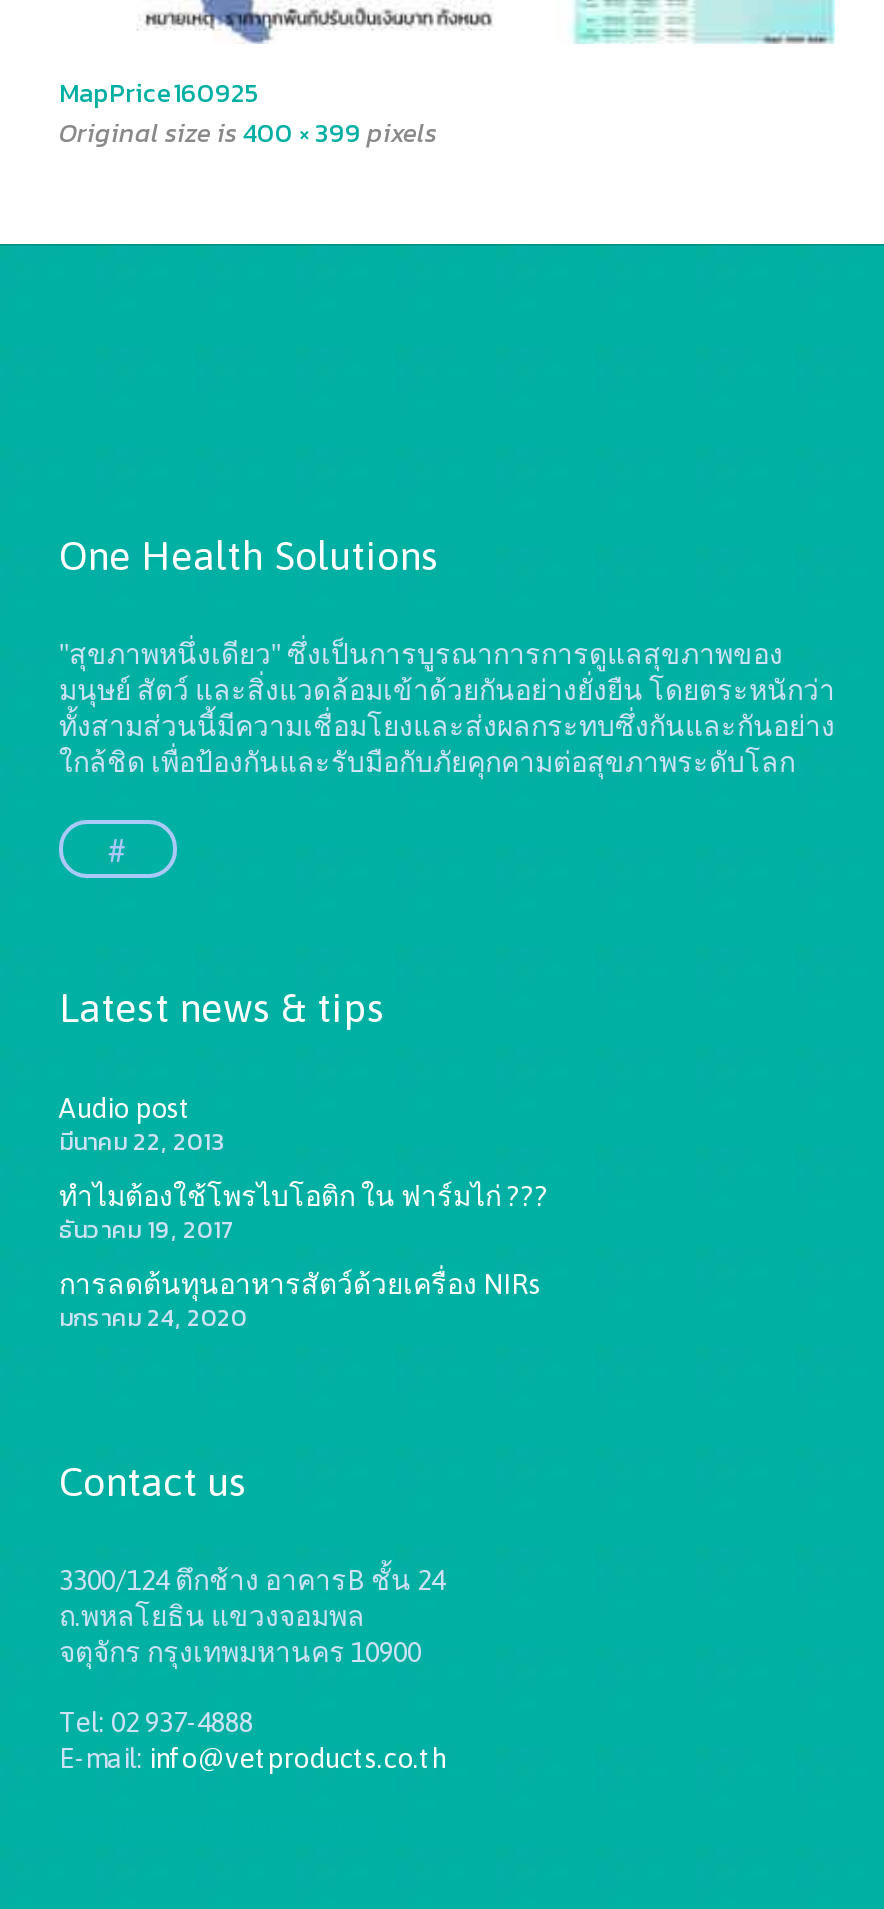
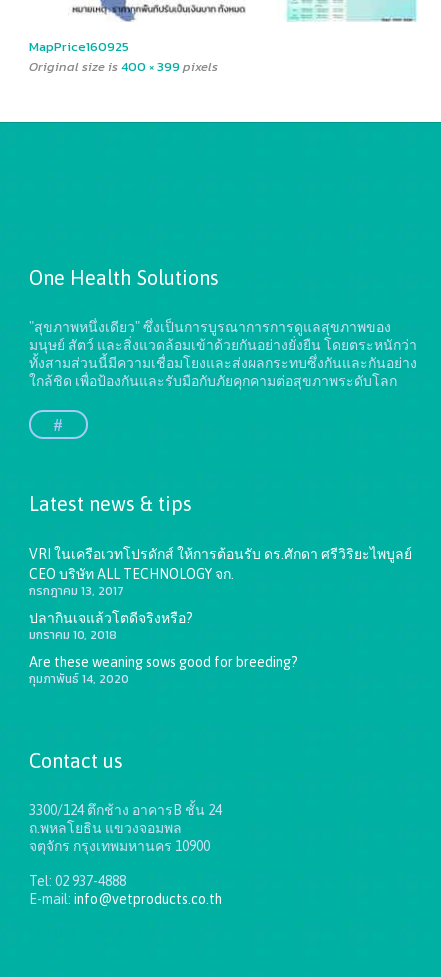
- Audio post
- มีนาคม 22, 2013
+ VRI ในเครือเวทโปรดักส์ ให้การต้อนรับ ดร.ศักดา ศรีวิริยะไพบูลย์
+ CEO บริษัท ALL TECHNOLOGY จก.
+ กรกฎาคม 13, 2017

- ทำไมต้องใช้โพรไบโอติก ใน ฟาร์มไก่ ???
- ธันวาคม 19, 2017
+ ปลากินเจแล้วโตดีจริงหรือ?
+ มกราคม 10, 2018

- การลดต้นทุนอาหารสัตว์ด้วยเครื่อง NIRs
- มกราคม 24, 2020
+ Are these weaning sows good for breeding?
+ กุมภาพันธ์ 14, 2020
